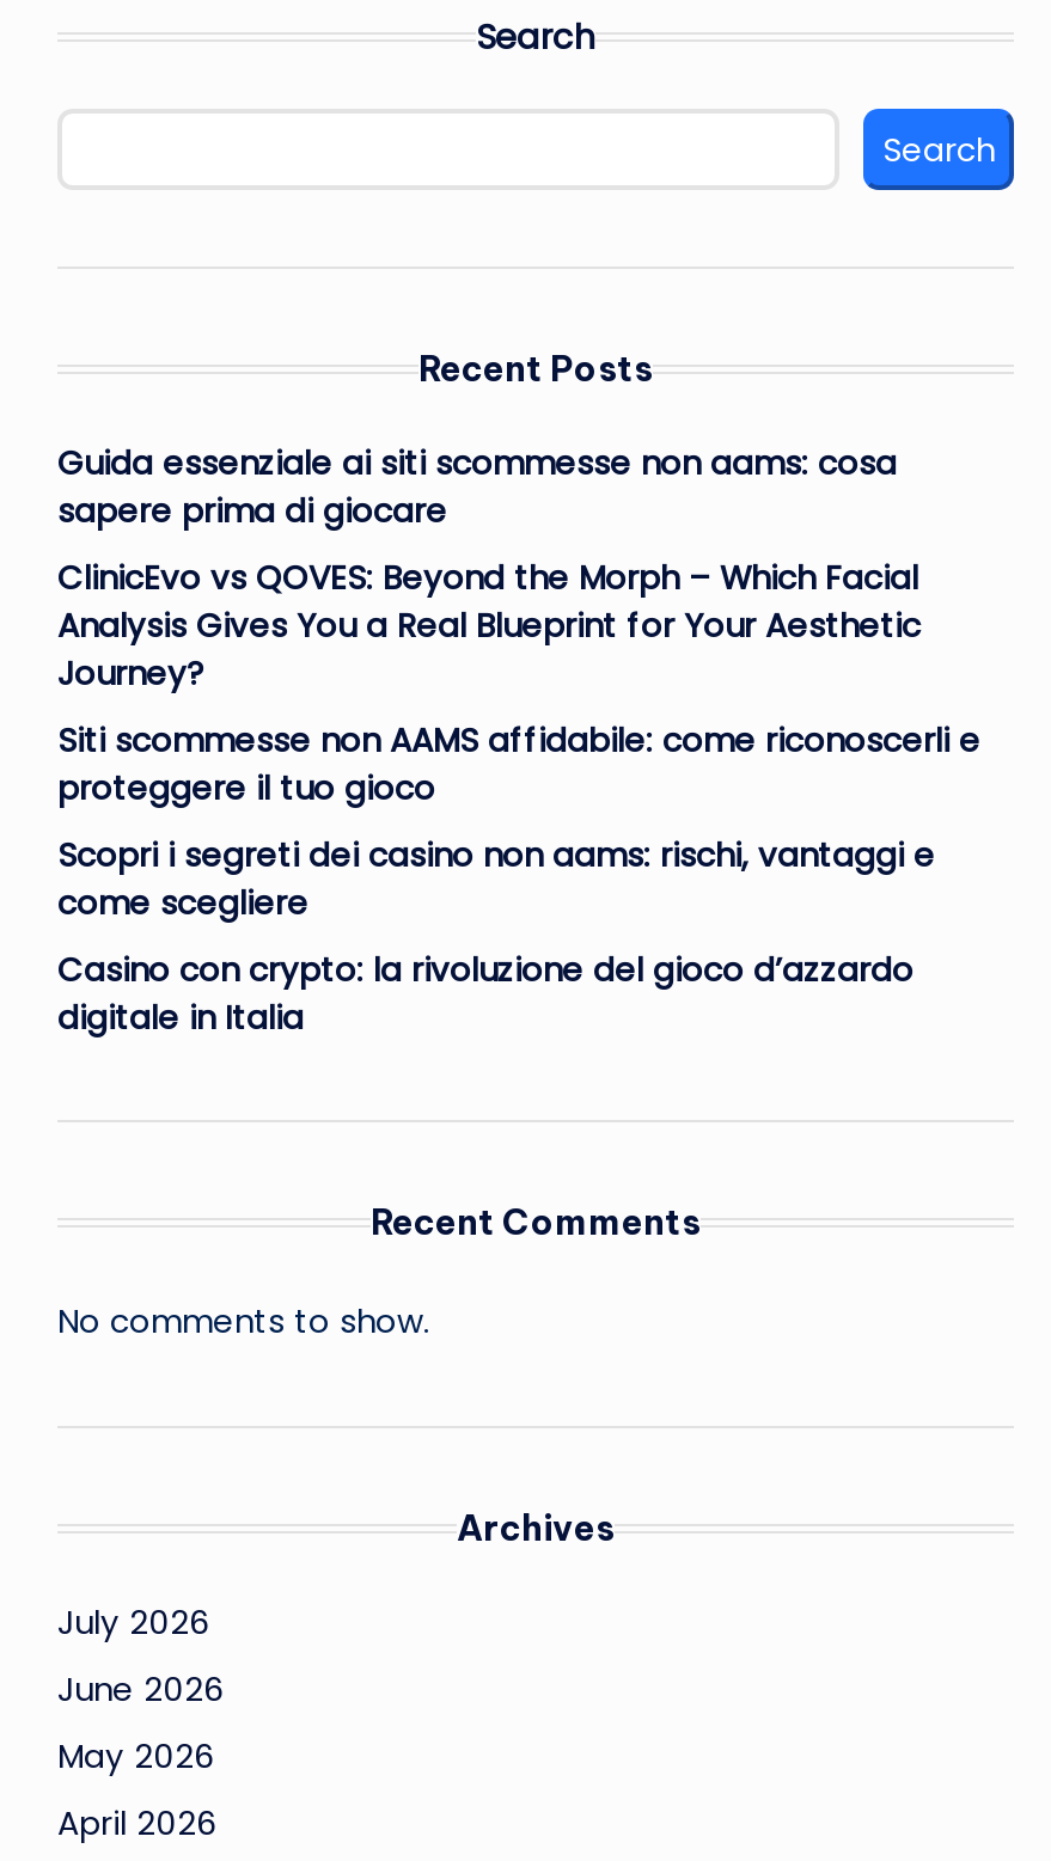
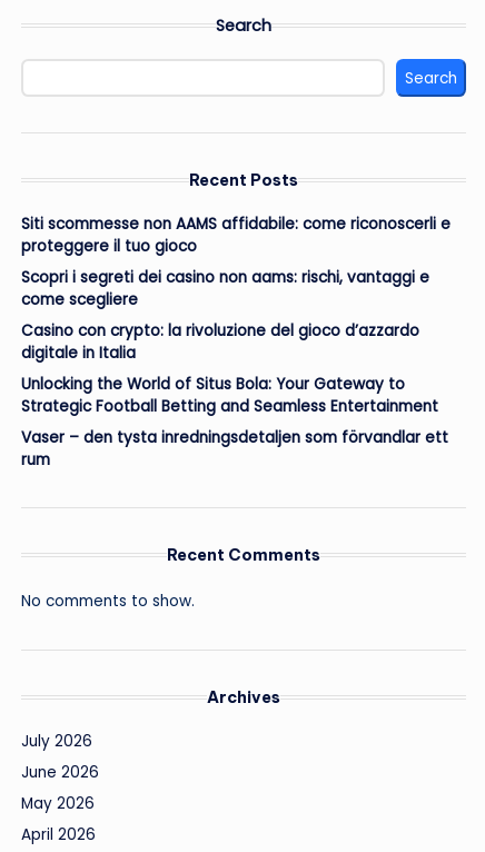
- Guida essenziale ai siti scommesse non aams: cosa
- sapere prima di giocare
- ClinicEvo vs QOVES: Beyond the Morph – Which Facial
- Analysis Gives You a Real Blueprint for Your Aesthetic
- Journey?

moved up: Siti scommesse non AAMS affidabile: come riconoscerli e | proteggere il tuo gioco | Scopri i segreti dei casino non aams: rischi, vantaggi e | come scegliere | Casino con crypto: la rivoluzione del gioco d’azzardo | digitale in Italia

+ Unlocking the World of Situs Bola: Your Gateway to
+ Strategic Football Betting and Seamless Entertainment
+ Vaser – den tysta inredningsdetaljen som förvandlar ett
+ rum
